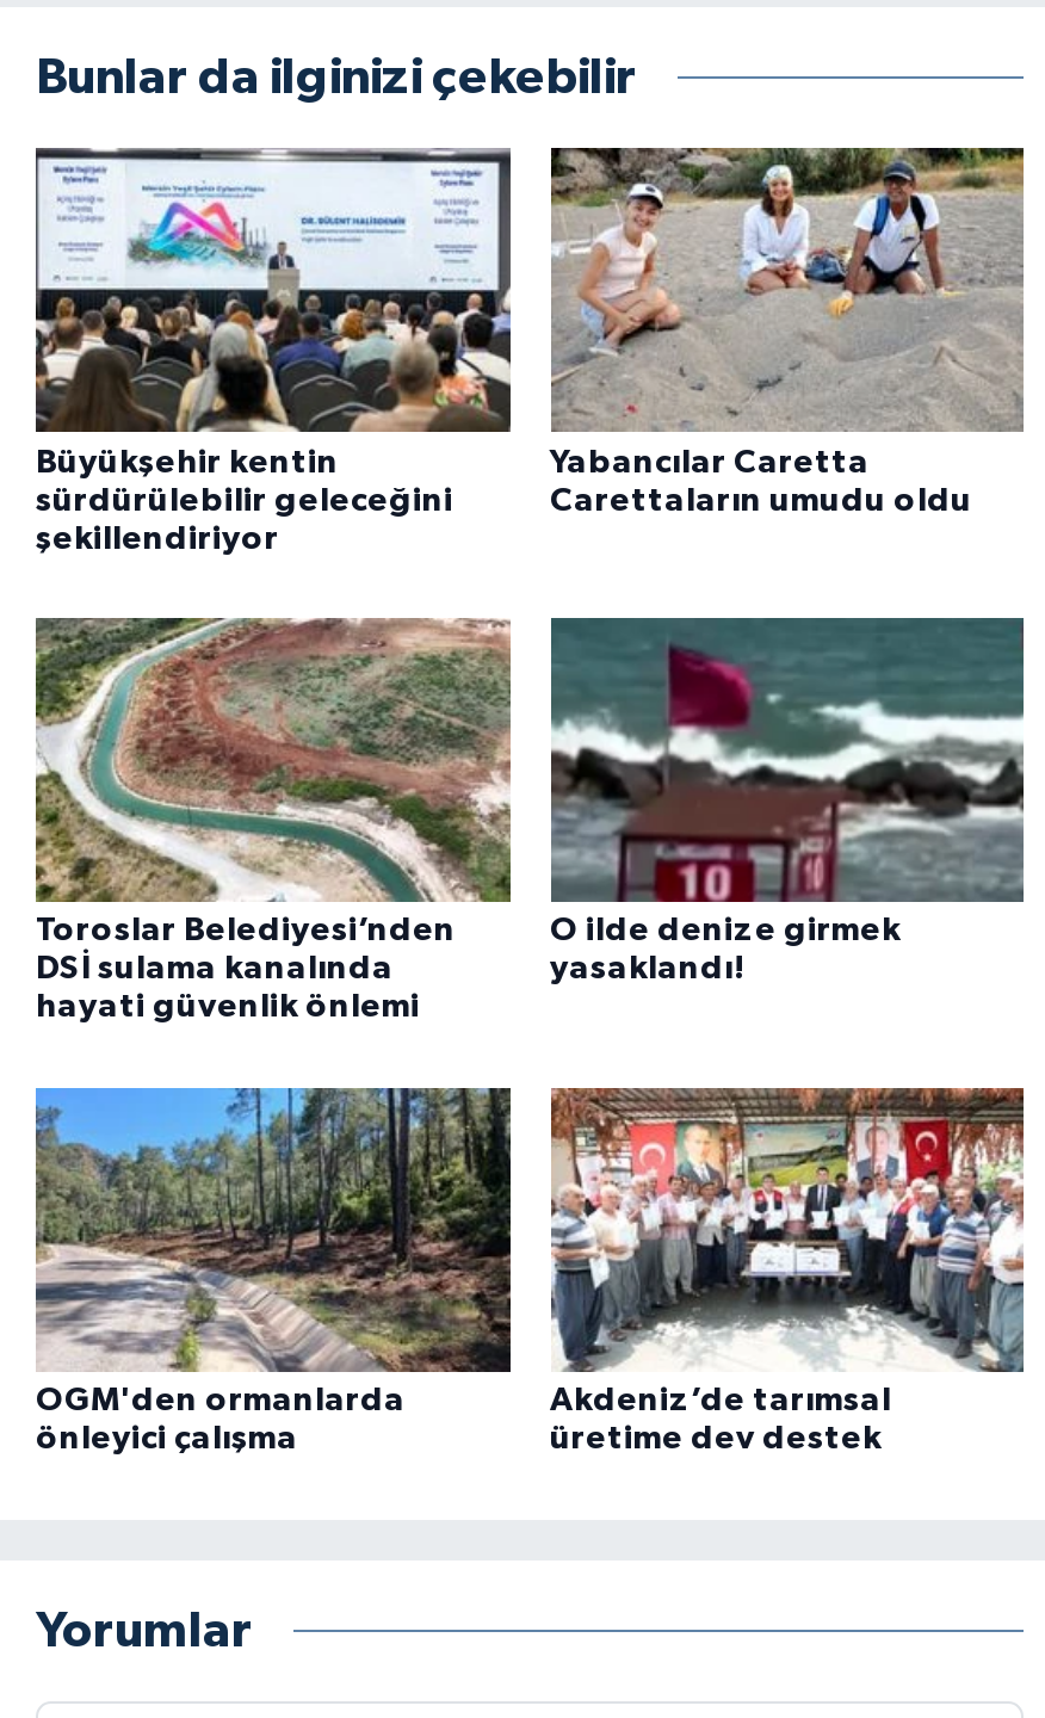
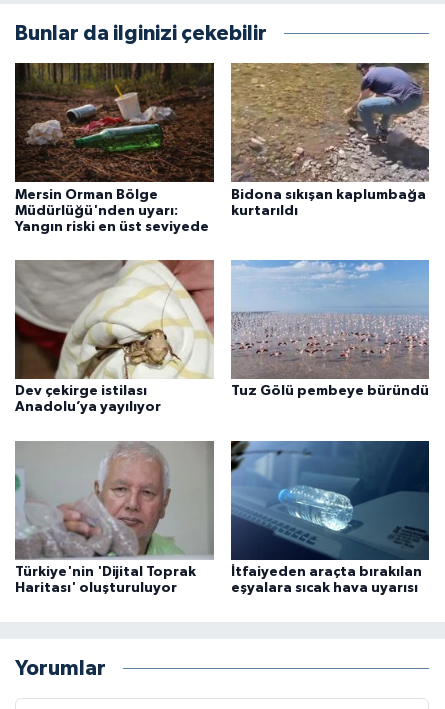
- [image]
- Büyükşehir kentin
- sürdürülebilir geleceğini
- şekillendiriyor
+ [image]
+ Mersin Orman Bölge
+ Müdürlüğü'nden uyarı:
+ Yangın riski en üst seviyede

- [image]
- Yabancılar Caretta
- Carettaların umudu oldu
+ [image]
+ Bidona sıkışan kaplumbağa
+ kurtarıldı

- [image]
- Toroslar Belediyesi’nden
- DSİ sulama kanalında
- hayati güvenlik önlemi
+ [image]
+ Dev çekirge istilası
+ Anadolu’ya yayılıyor

- [image]
- O ilde denize girmek
- yasaklandı!
+ [image]
+ Tuz Gölü pembeye büründü

- [image]
- OGM'den ormanlarda
- önleyici çalışma
+ [image]
+ Türkiye'nin 'Dijital Toprak
+ Haritası' oluşturuluyor

- [image]
- Akdeniz’de tarımsal
- üretime dev destek
+ [image]
+ İtfaiyeden araçta bırakılan
+ eşyalara sıcak hava uyarısı
